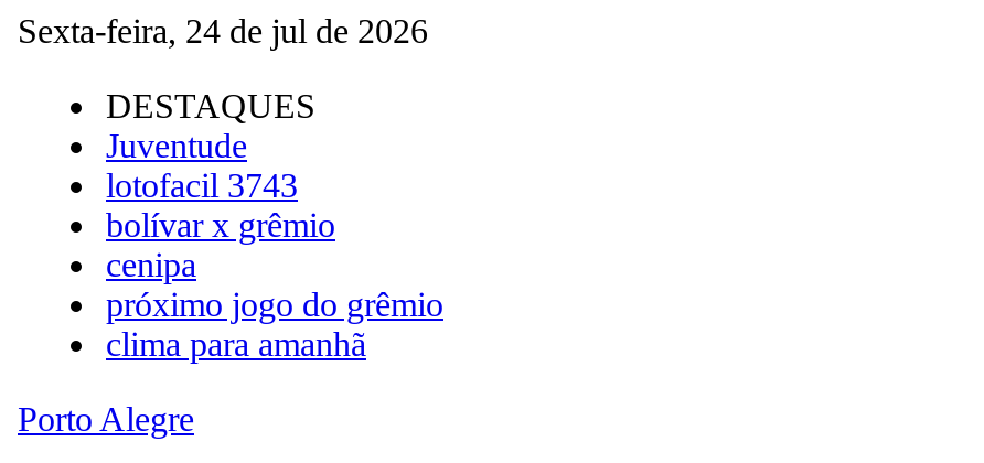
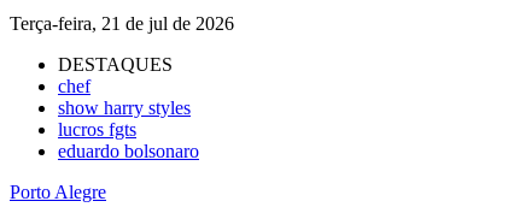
- Sexta-feira, 24 de jul de 2026
+ Terça-feira, 21 de jul de 2026

- Juventude
- lotofacil 3743
- bolívar x grêmio
- cenipa
- próximo jogo do grêmio
- clima para amanhã
+ chef
+ show harry styles
+ lucros fgts
+ eduardo bolsonaro
